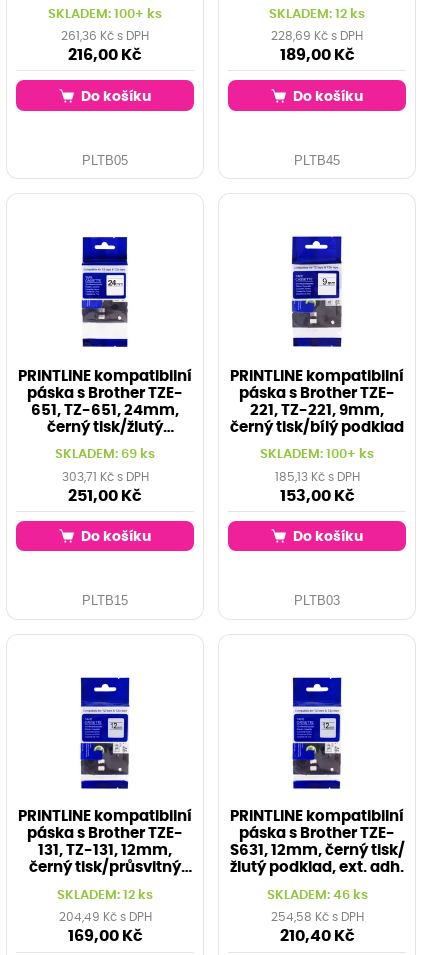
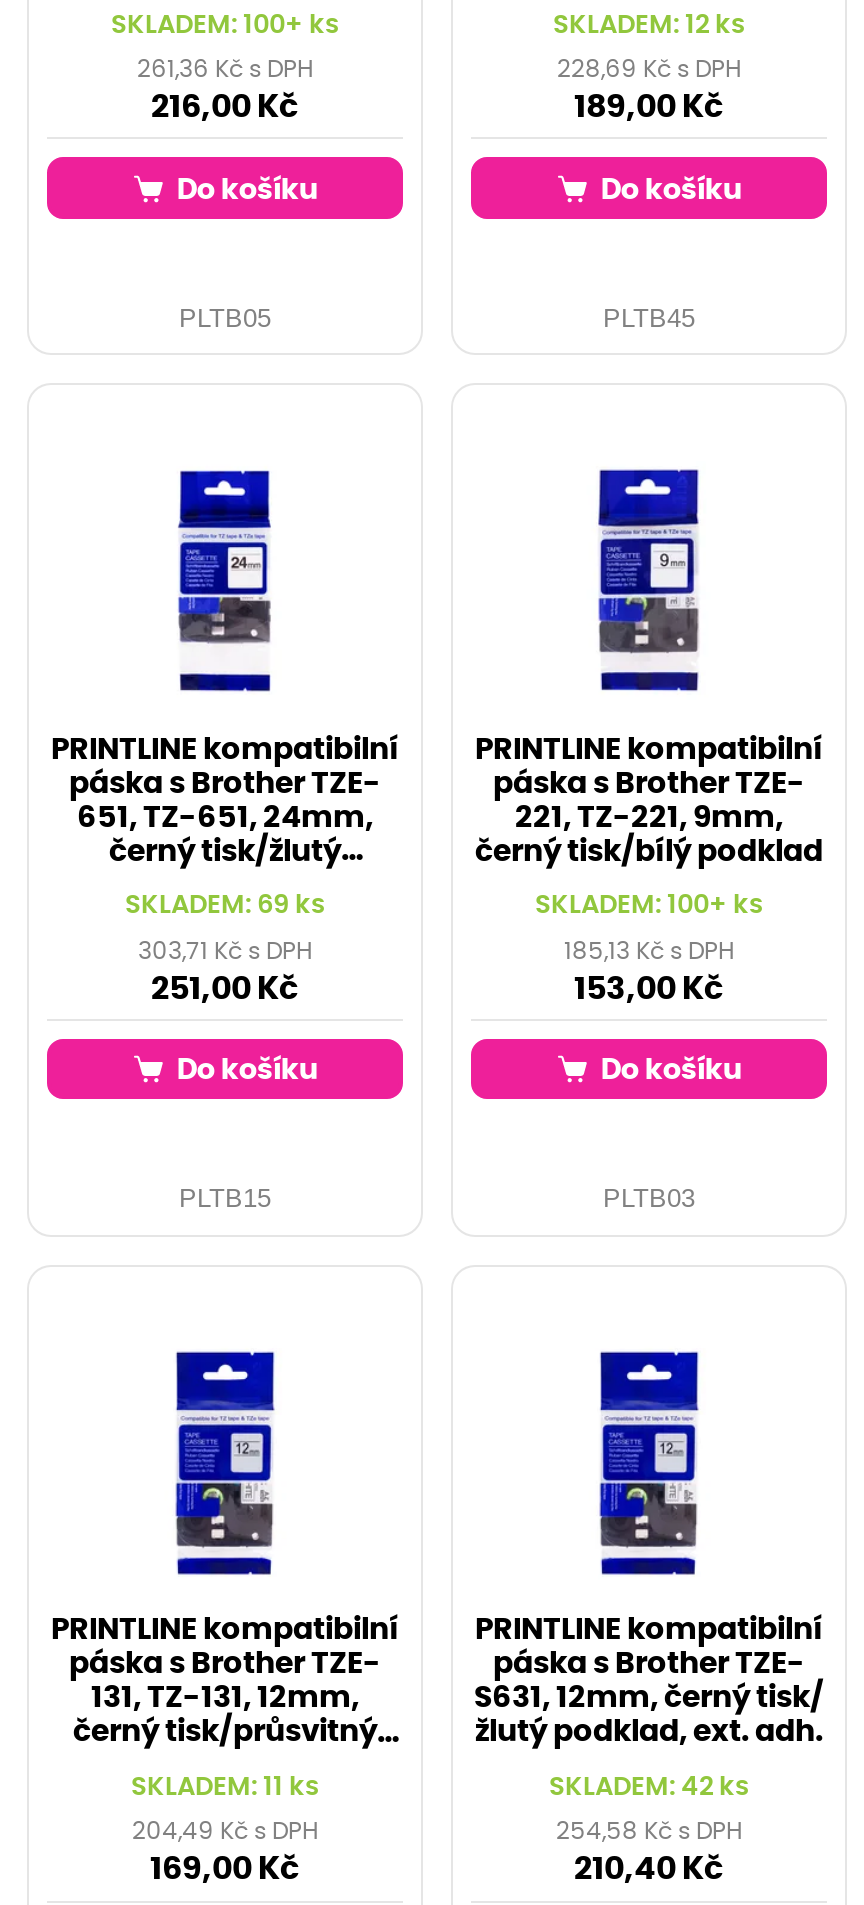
- SKLADEM: 12 ks
+ SKLADEM: 11 ks

- SKLADEM: 46 ks
+ SKLADEM: 42 ks
